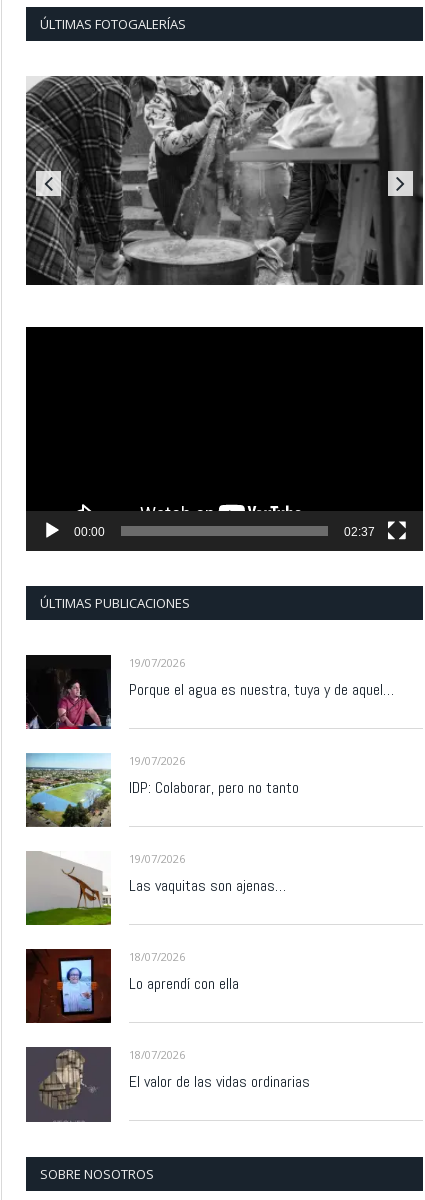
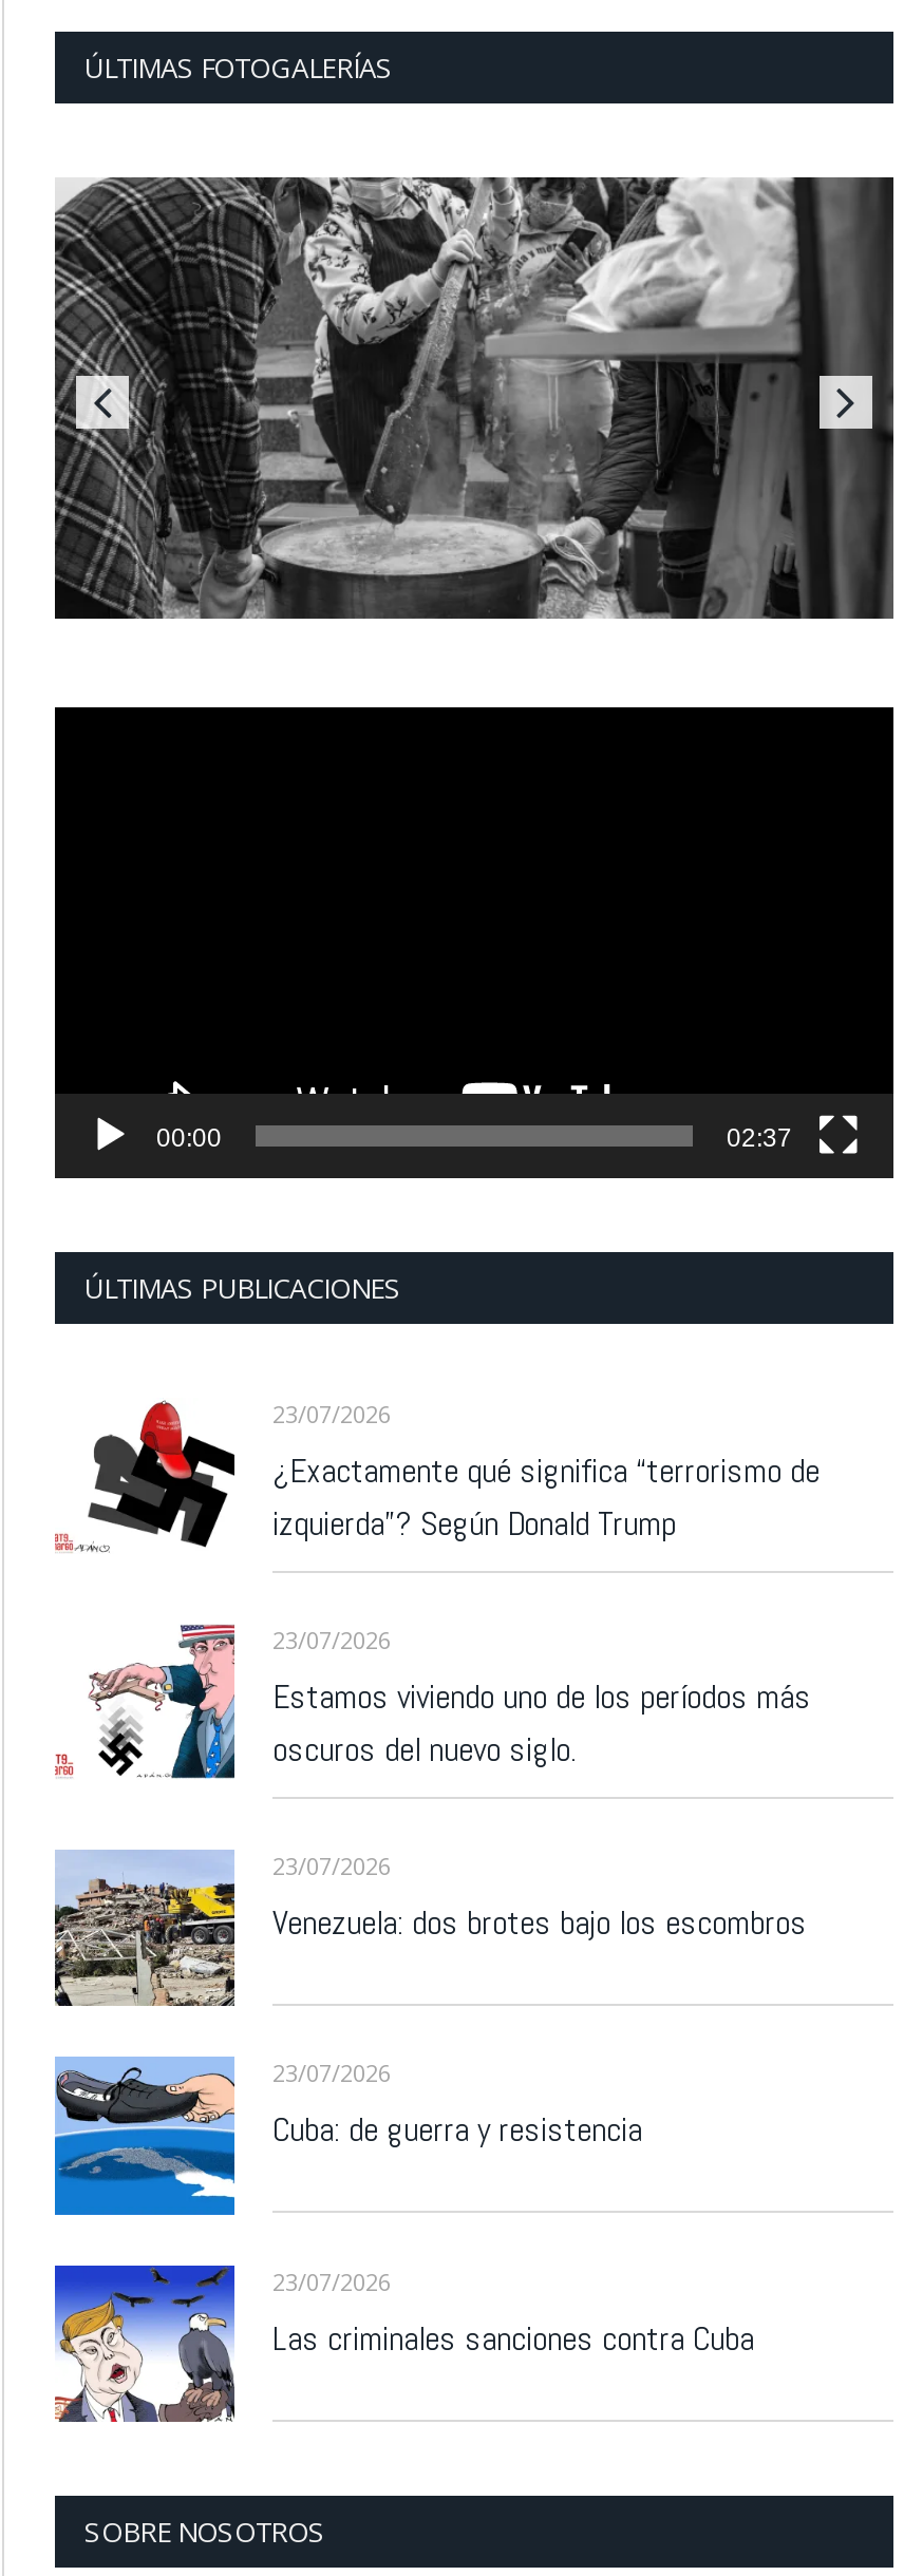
- [image]
- 19/07/2026
- Porque el agua es nuestra, tuya y de aquel…
+ [image]
+ 23/07/2026
+ ¿Exactamente qué significa “terrorismo de
+ izquierda”? Según Donald Trump

- [image]
- 19/07/2026
- IDP: Colaborar, pero no tanto
+ [image]
+ 23/07/2026
+ Estamos viviendo uno de los períodos más
+ oscuros del nuevo siglo.

- [image]
- 19/07/2026
- Las vaquitas son ajenas…
+ [image]
+ 23/07/2026
+ Venezuela: dos brotes bajo los escombros

- [image]
- 18/07/2026
- Lo aprendí con ella
+ [image]
+ 23/07/2026
+ Cuba: de guerra y resistencia

- [image]
- 18/07/2026
- El valor de las vidas ordinarias
+ [image]
+ 23/07/2026
+ Las criminales sanciones contra Cuba
